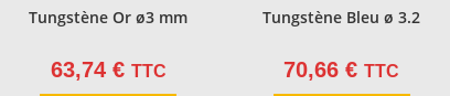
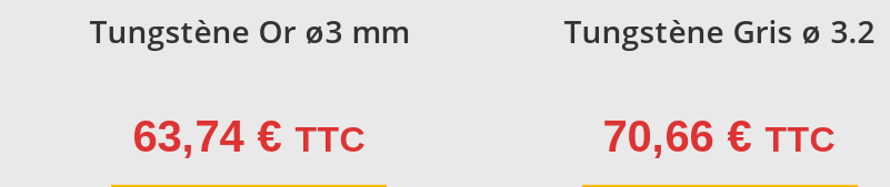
- Tungstène Bleu ø 3.2
+ Tungstène Gris ø 3.2
